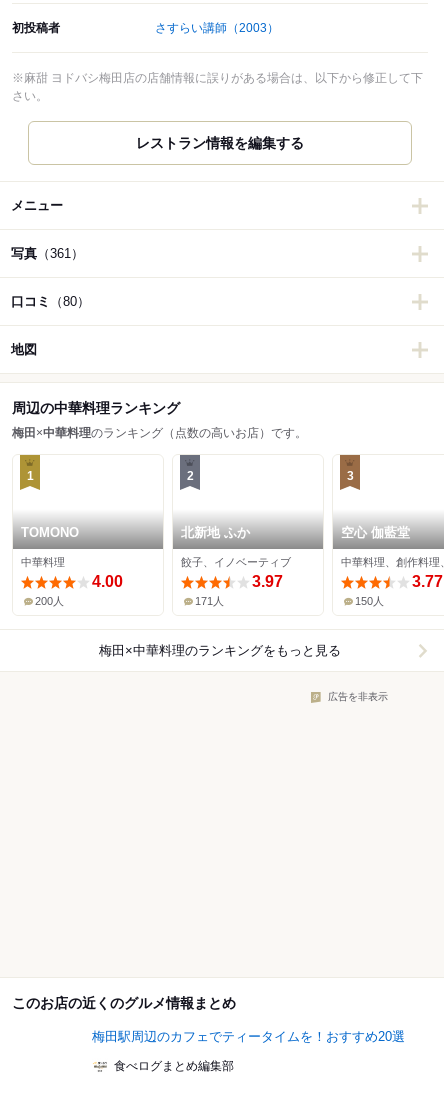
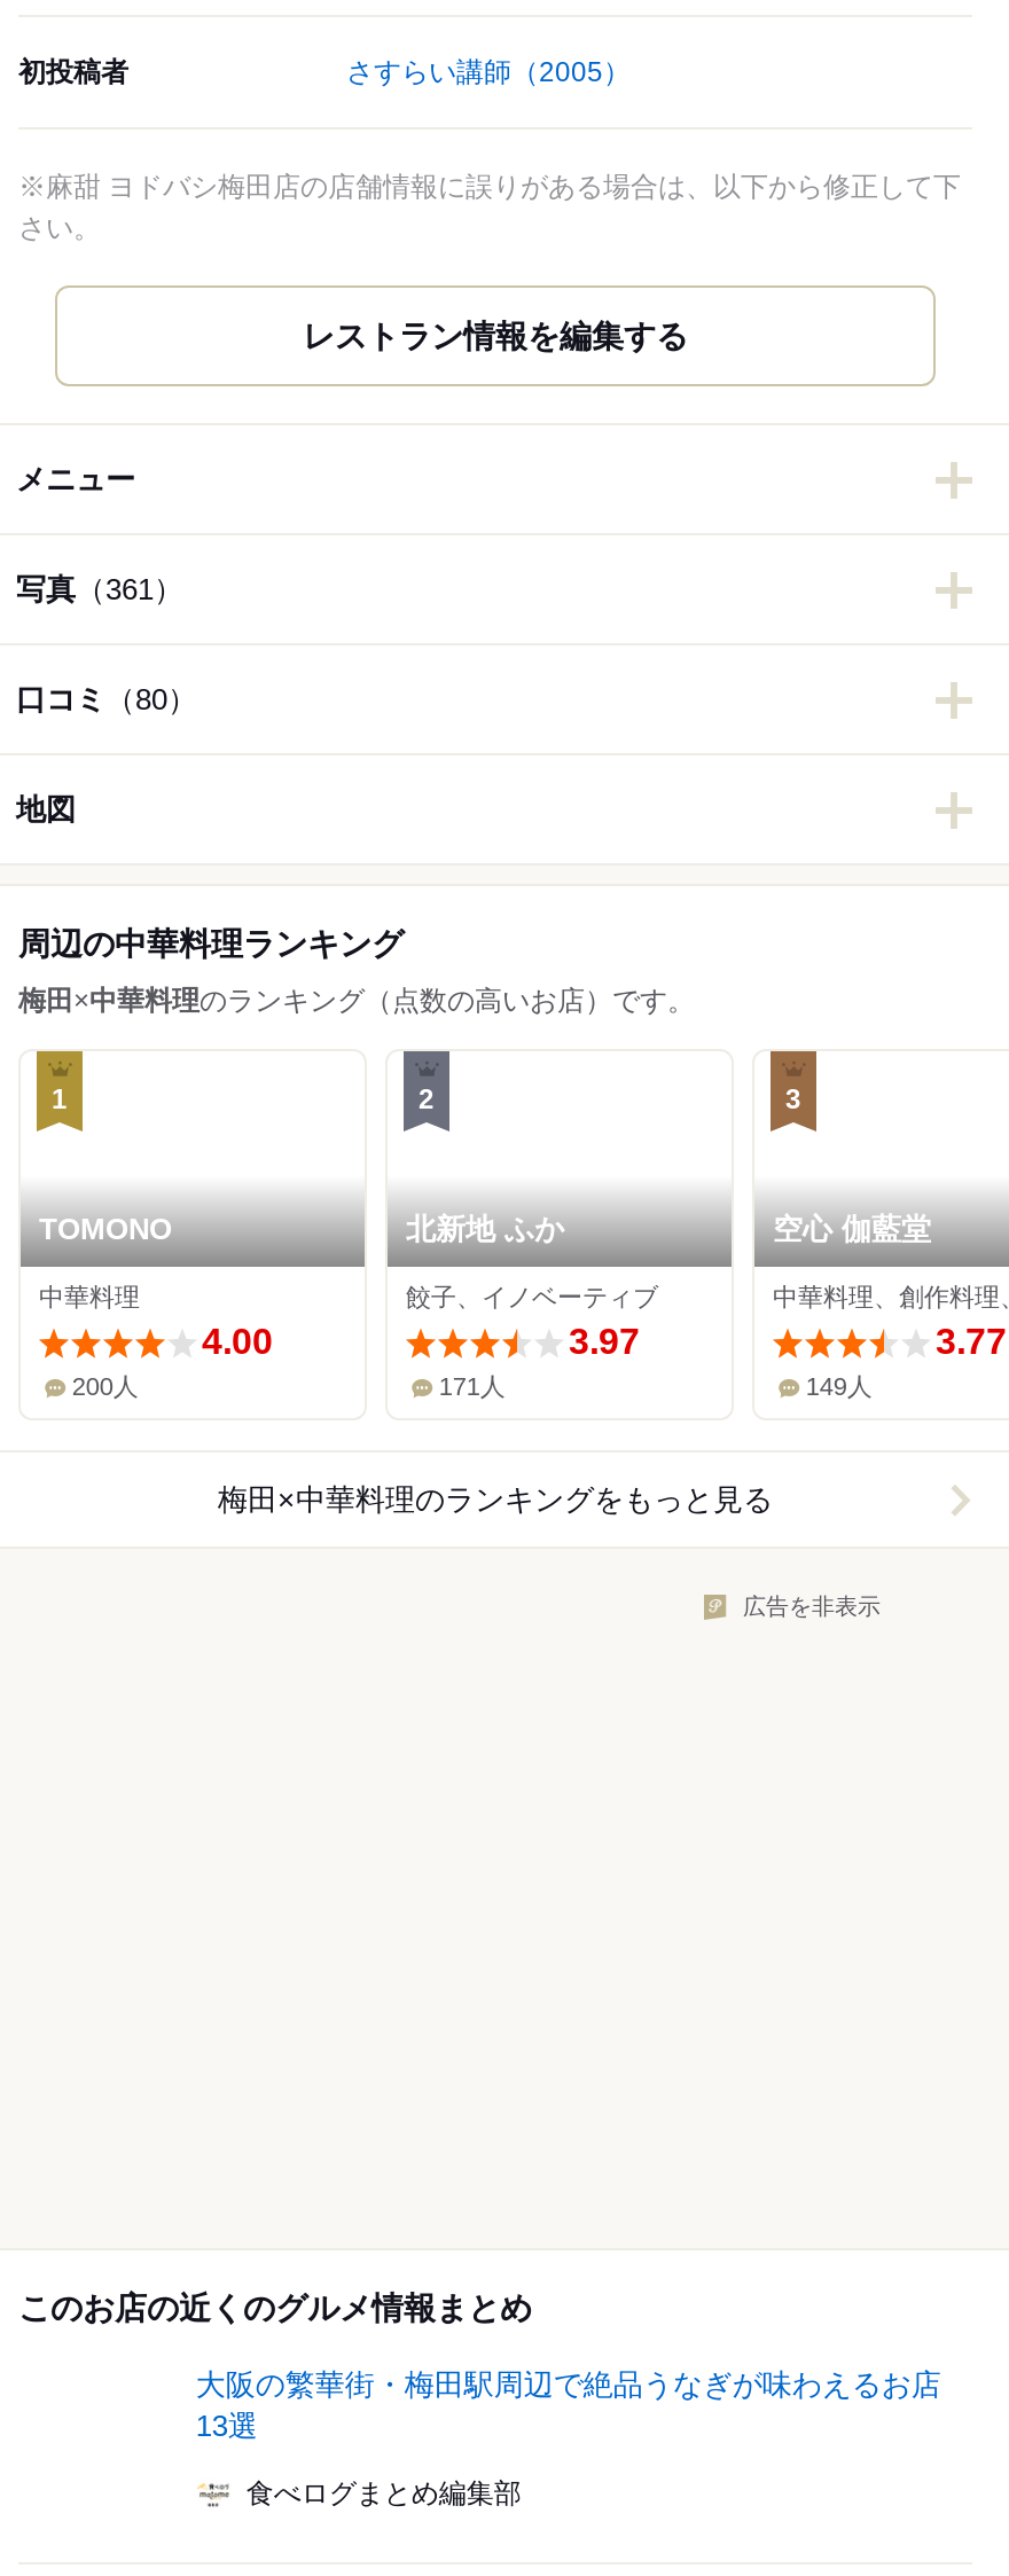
- さすらい講師（2003）
+ さすらい講師（2005）

- 150人
+ 149人

- 梅田駅周辺のカフェでティータイムを！おすすめ20選
+ 大阪の繁華街・梅田駅周辺で絶品うなぎが味わえるお店
+ 13選
